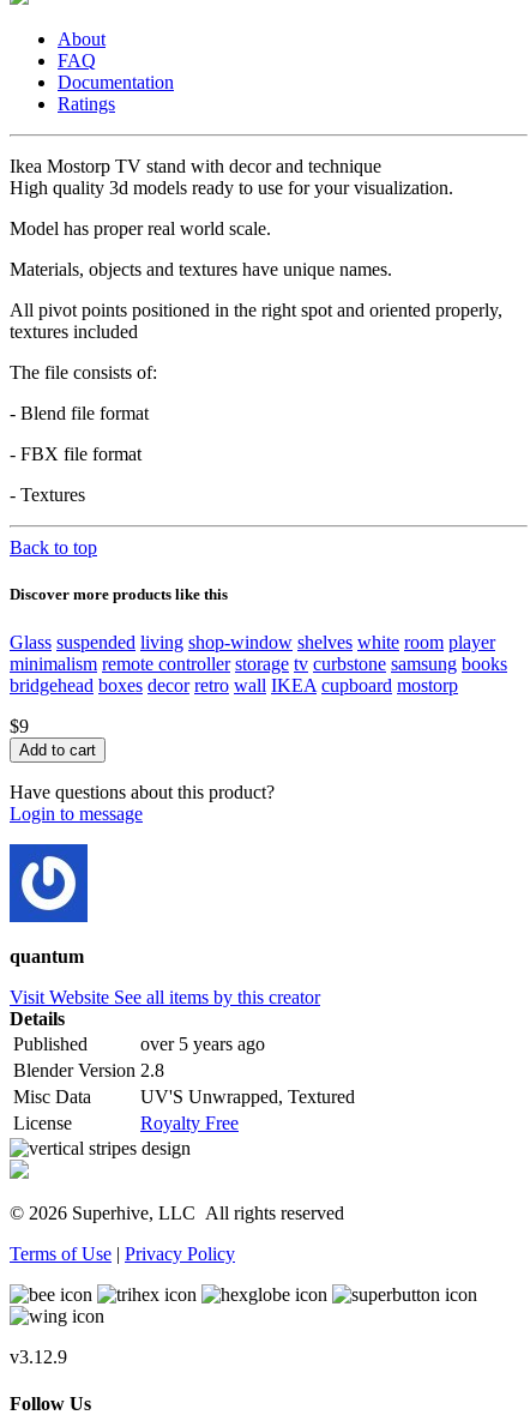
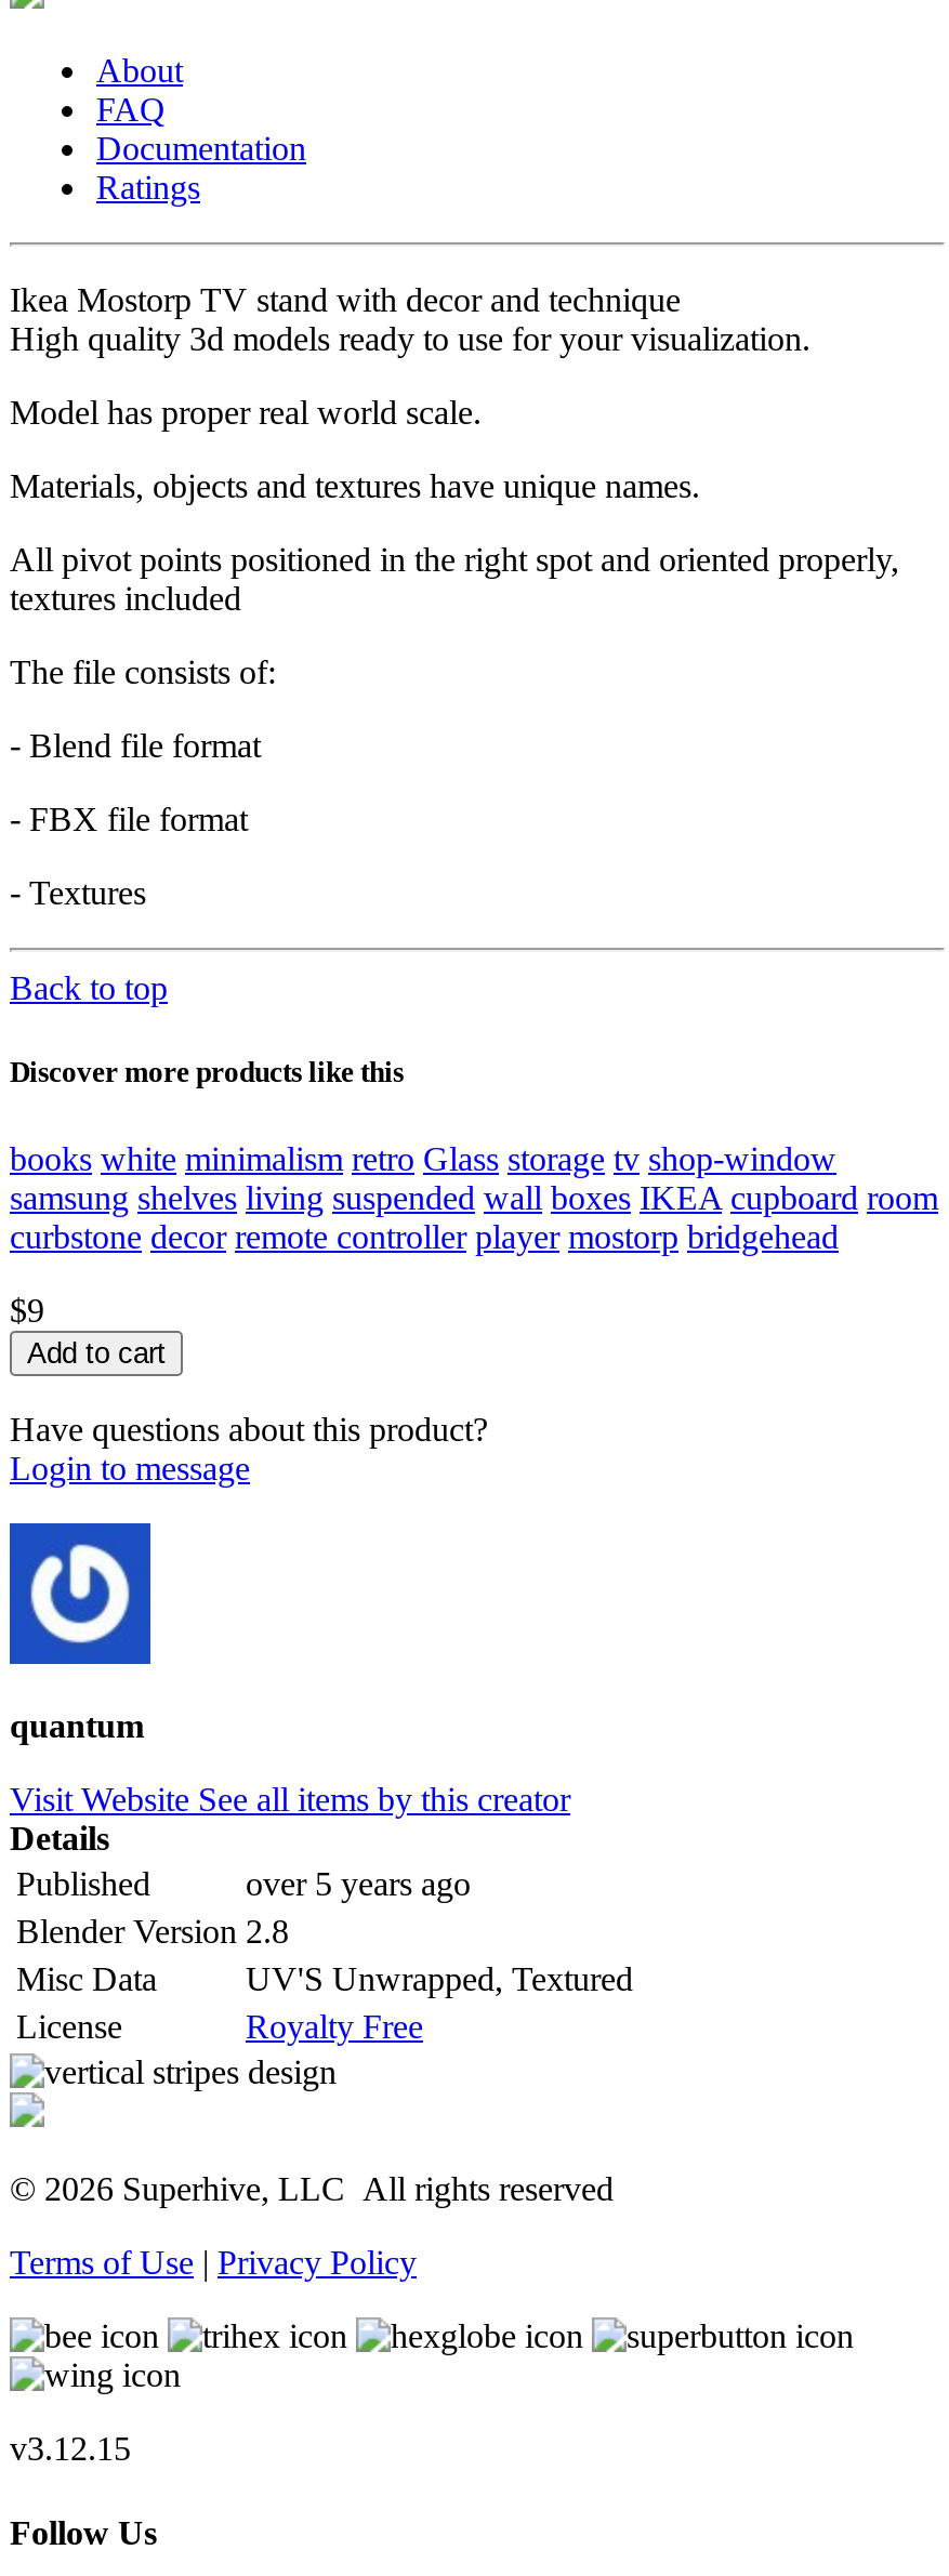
- Glass suspended living shop-window shelves white room player
- minimalism remote controller storage tv curbstone samsung books
- bridgehead boxes decor retro wall IKEA cupboard mostorp
+ books white minimalism retro Glass storage tv shop-window
+ samsung shelves living suspended wall boxes IKEA cupboard room
+ curbstone decor remote controller player mostorp bridgehead

- v3.12.9
+ v3.12.15
